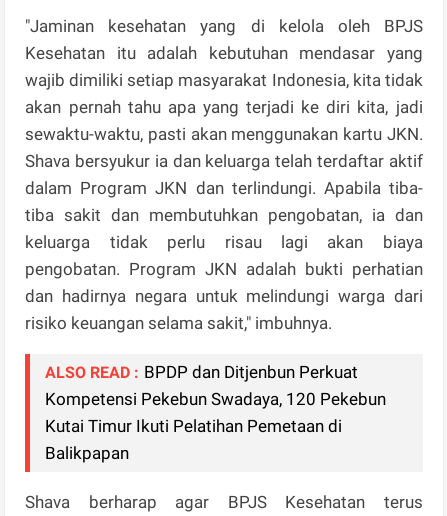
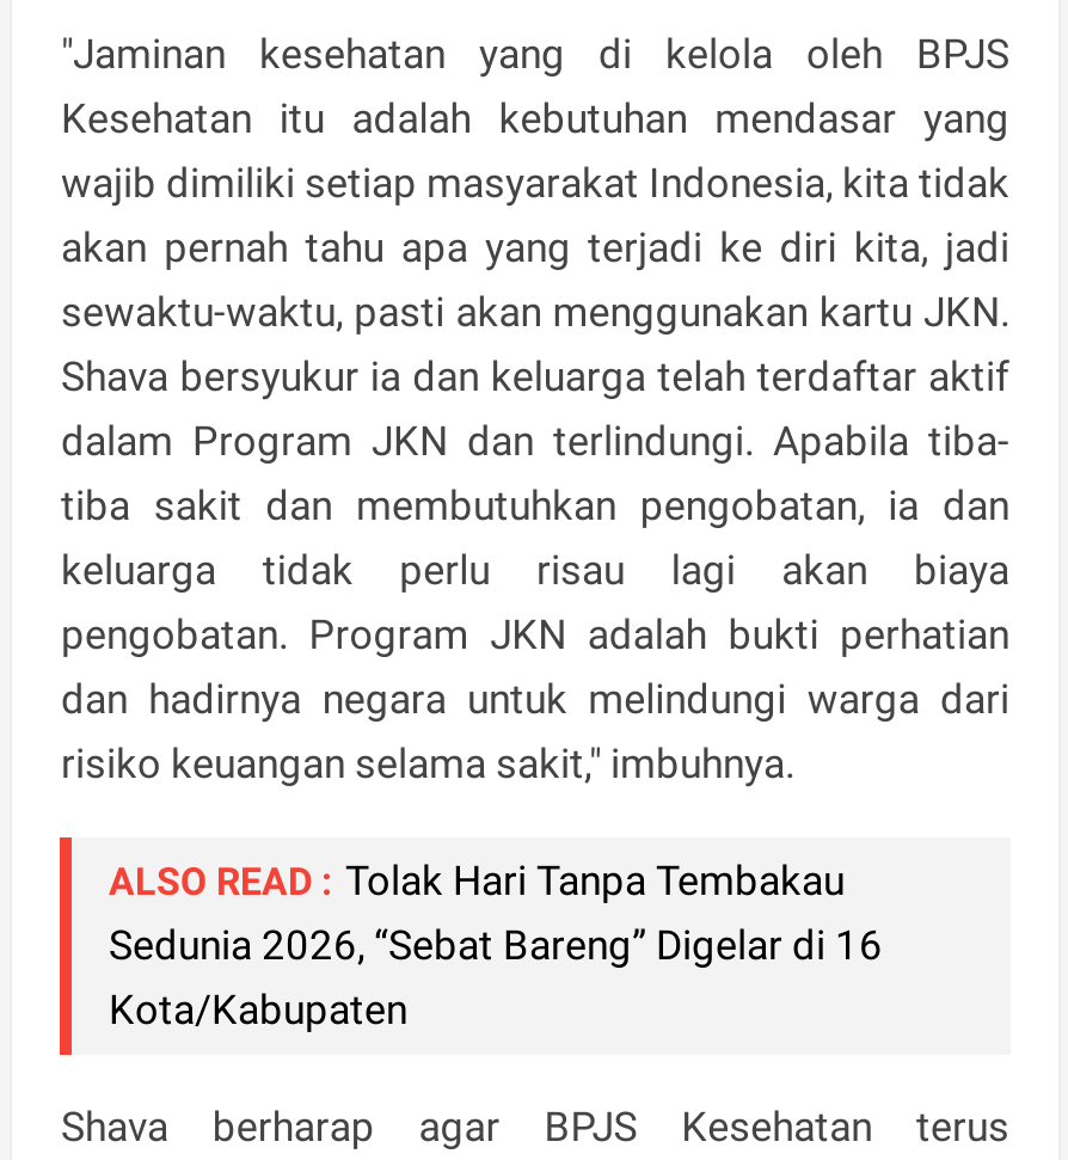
- ALSO READ : BPDP dan Ditjenbun Perkuat
- Kompetensi Pekebun Swadaya, 120 Pekebun
- Kutai Timur Ikuti Pelatihan Pemetaan di
- Balikpapan
+ ALSO READ : Tolak Hari Tanpa Tembakau
+ Sedunia 2026, “Sebat Bareng” Digelar di 16
+ Kota/Kabupaten
